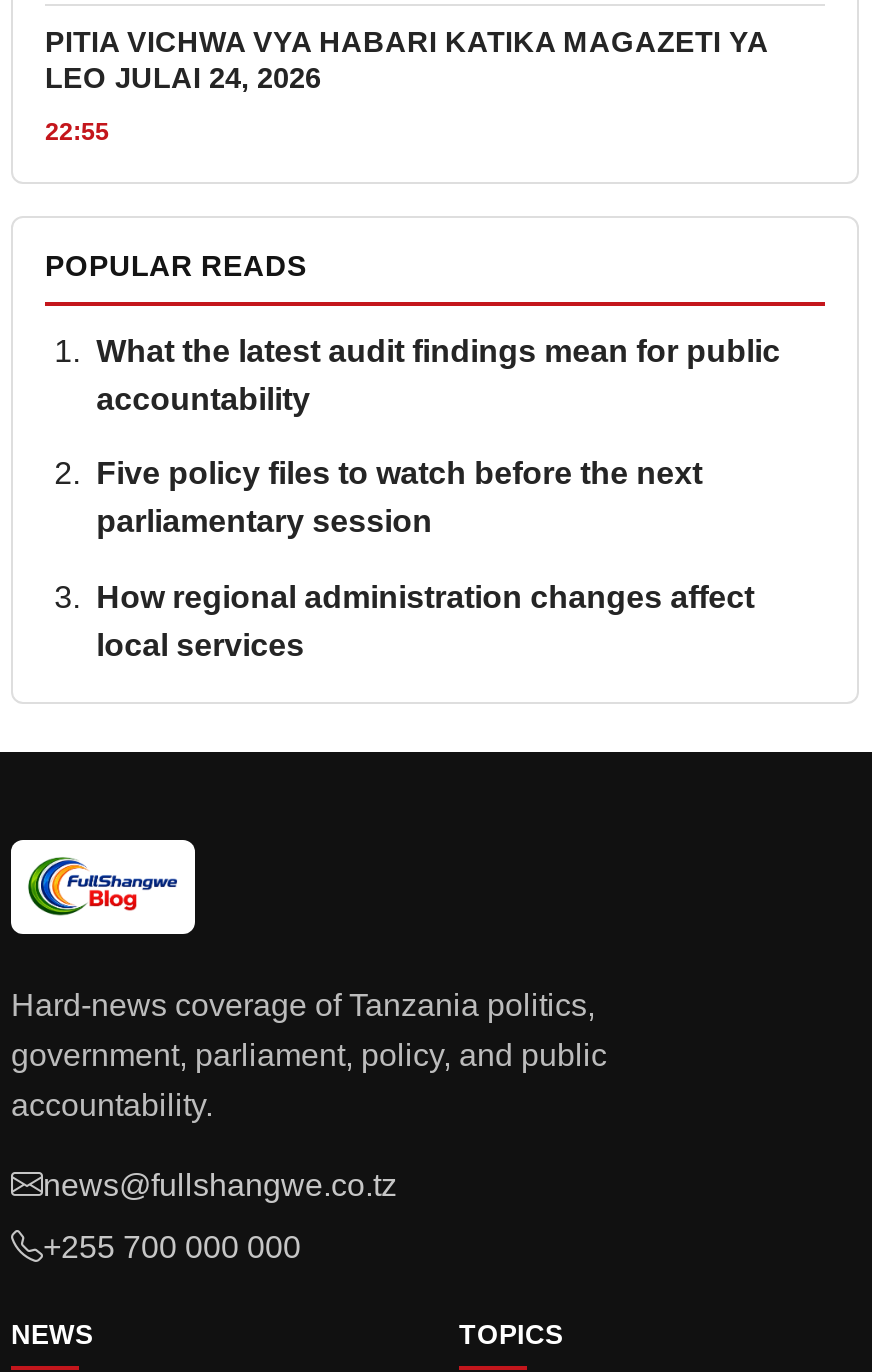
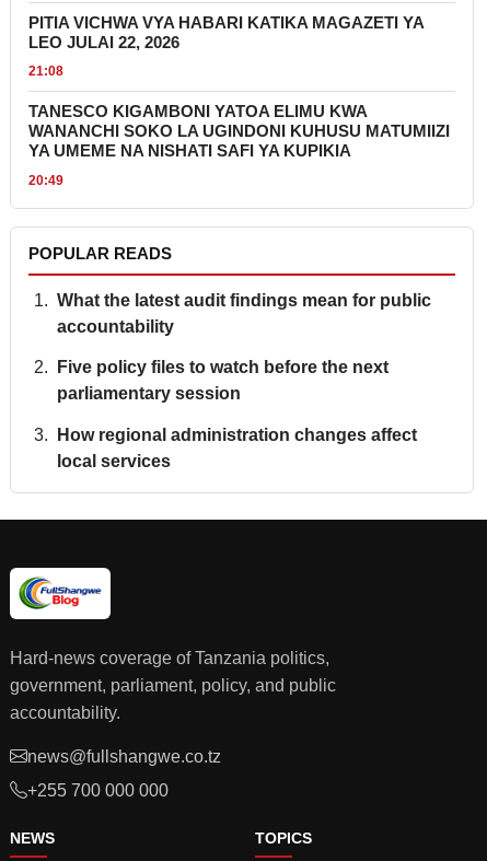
- LEO JULAI 24, 2026
- 22:55
+ LEO JULAI 22, 2026
+ 21:08
+ TANESCO KIGAMBONI YATOA ELIMU KWA
+ WANANCHI SOKO LA UGINDONI KUHUSU MATUMIIZI
+ YA UMEME NA NISHATI SAFI YA KUPIKIA
+ 20:49
